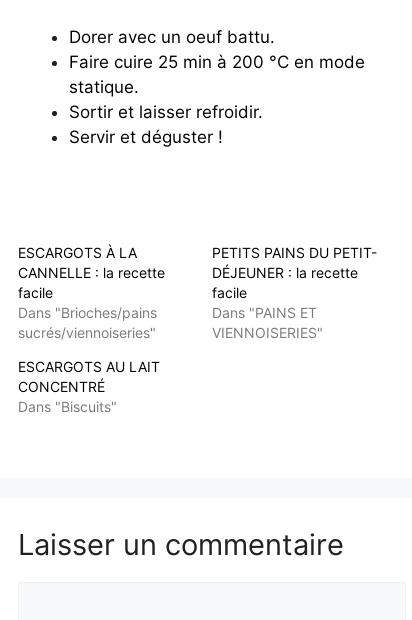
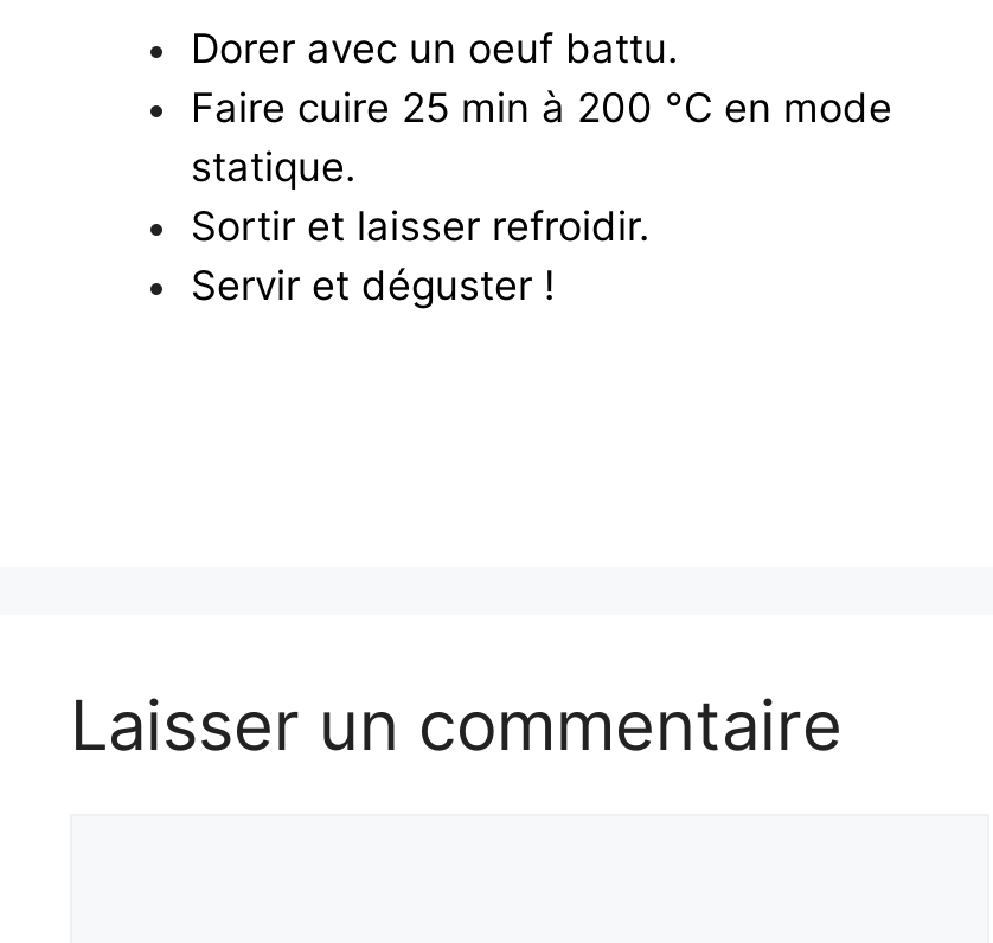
- ESCARGOTS À LA
- CANNELLE : la recette
- facile
- Dans "Brioches/pains
- sucrés/viennoiseries"

- PETITS PAINS DU PETIT-
- DÉJEUNER : la recette
- facile
- Dans "PAINS ET
- VIENNOISERIES"
- ESCARGOTS AU LAIT
- CONCENTRÉ
- Dans "Biscuits"
